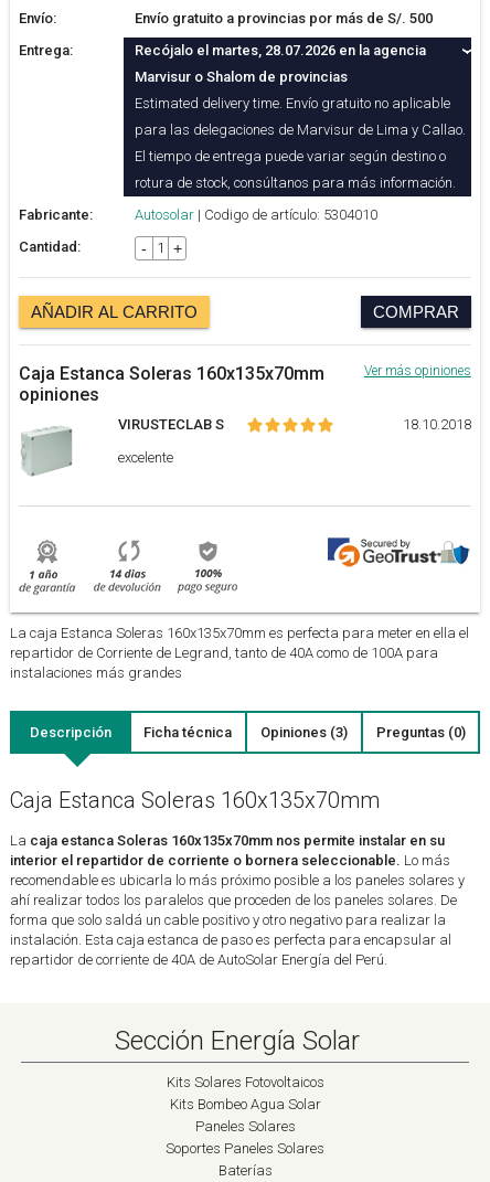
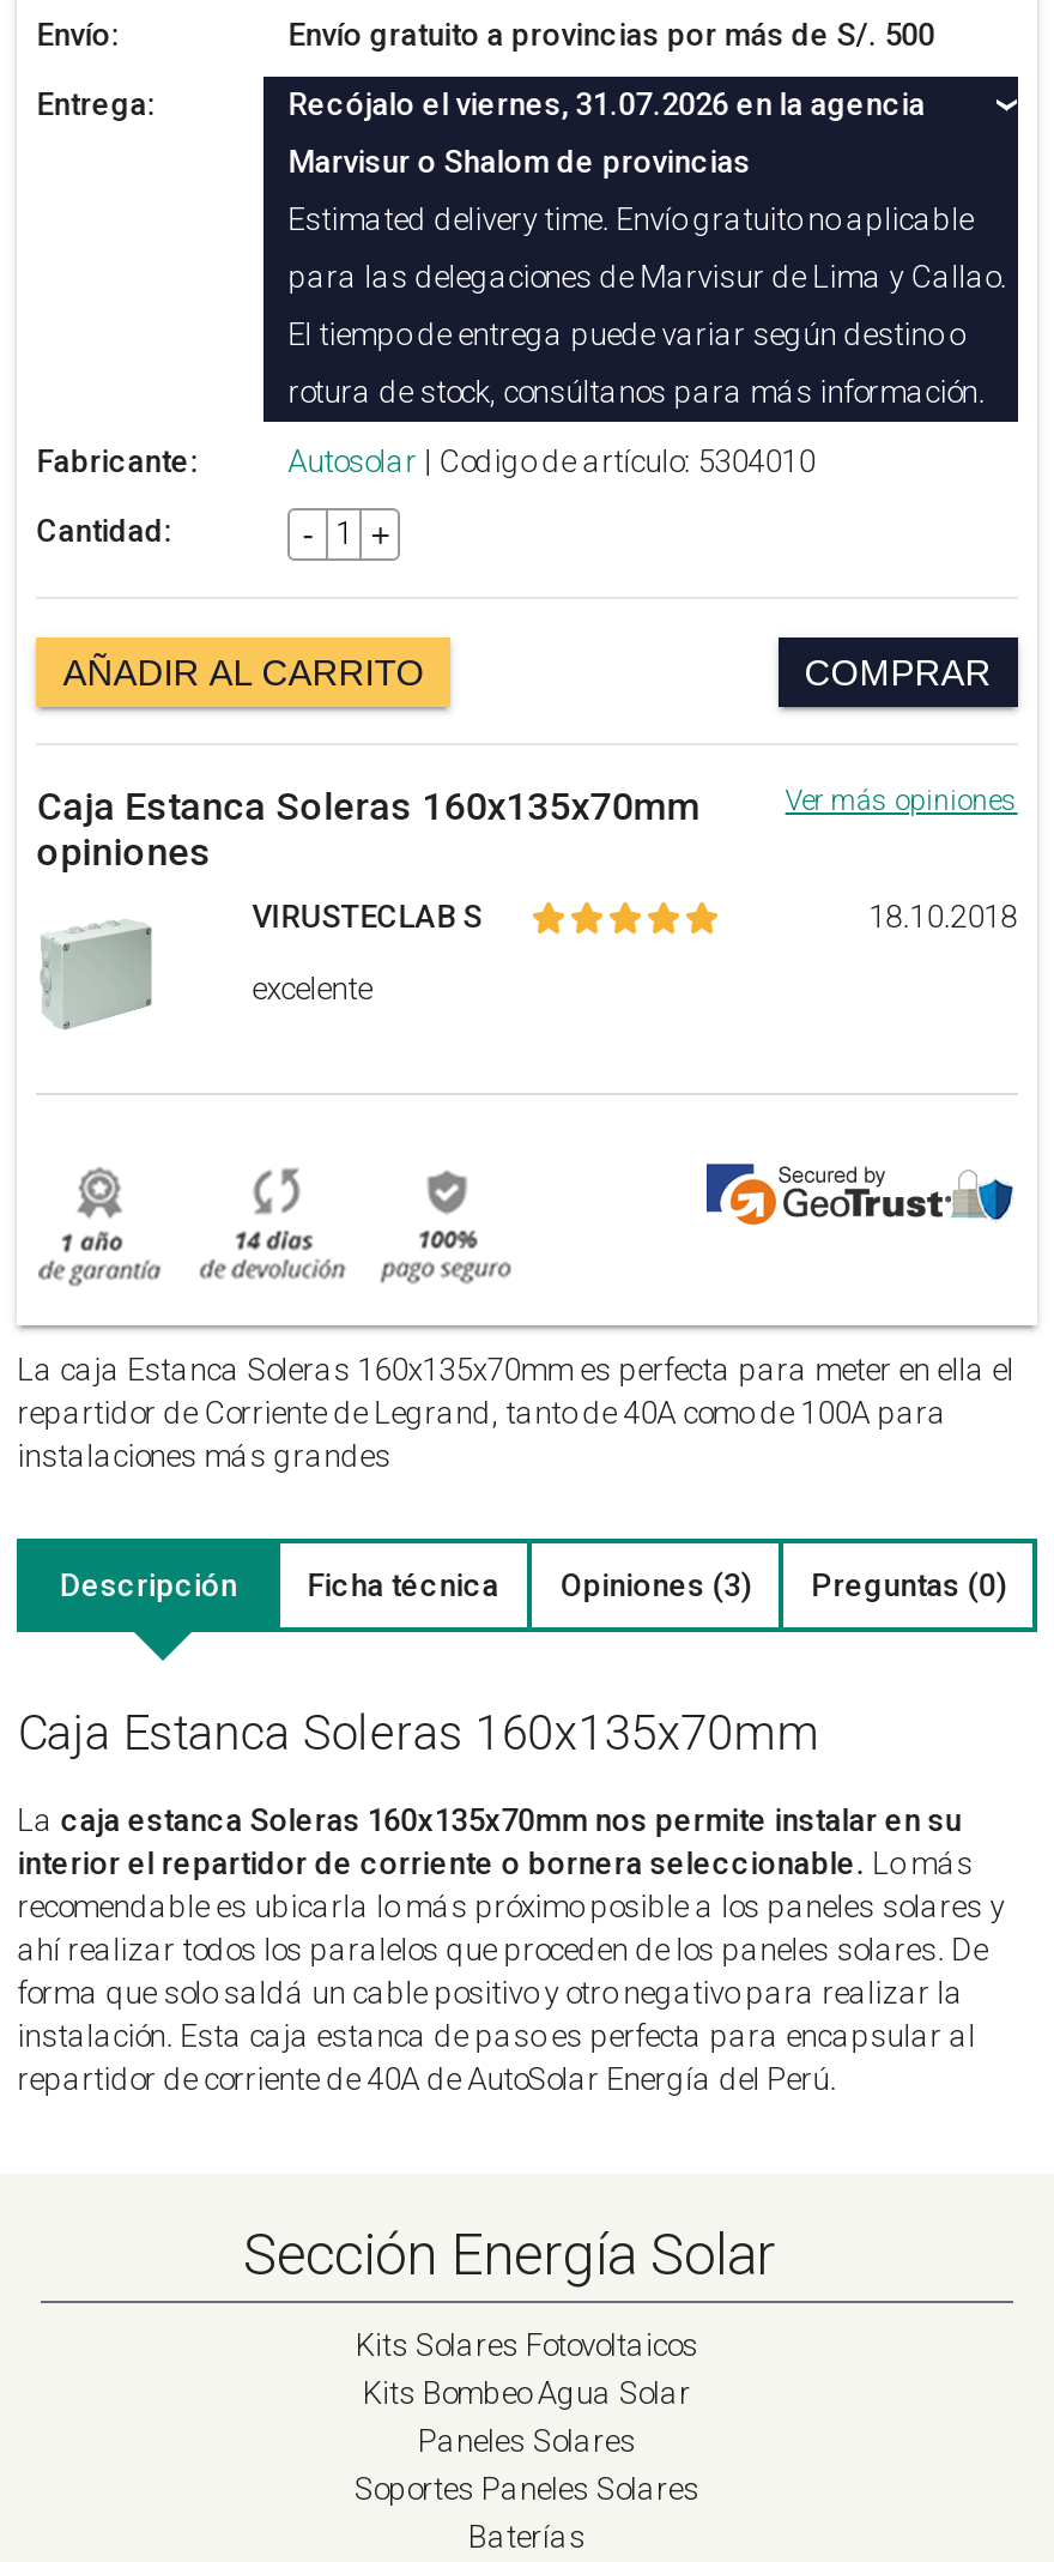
- Recójalo el martes, 28.07.2026 en la agencia
+ Recójalo el viernes, 31.07.2026 en la agencia
